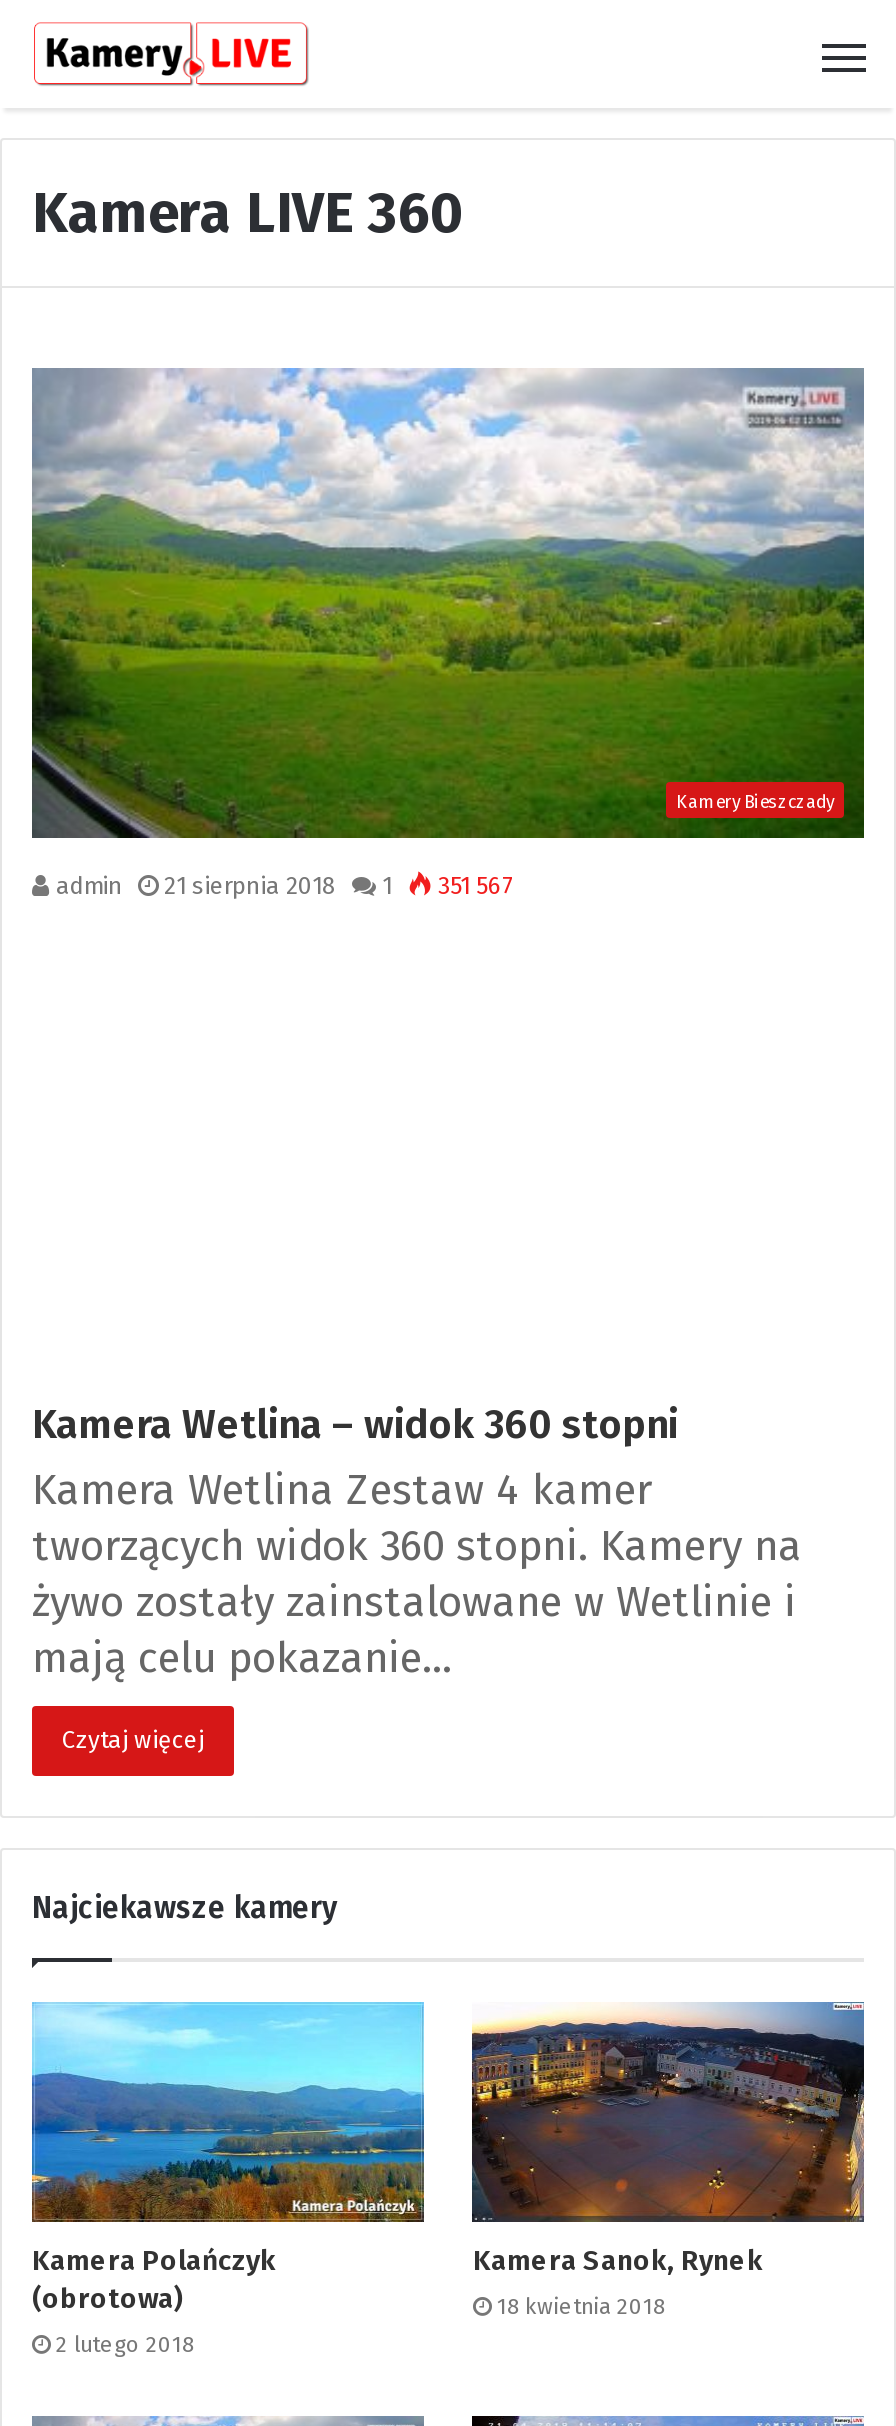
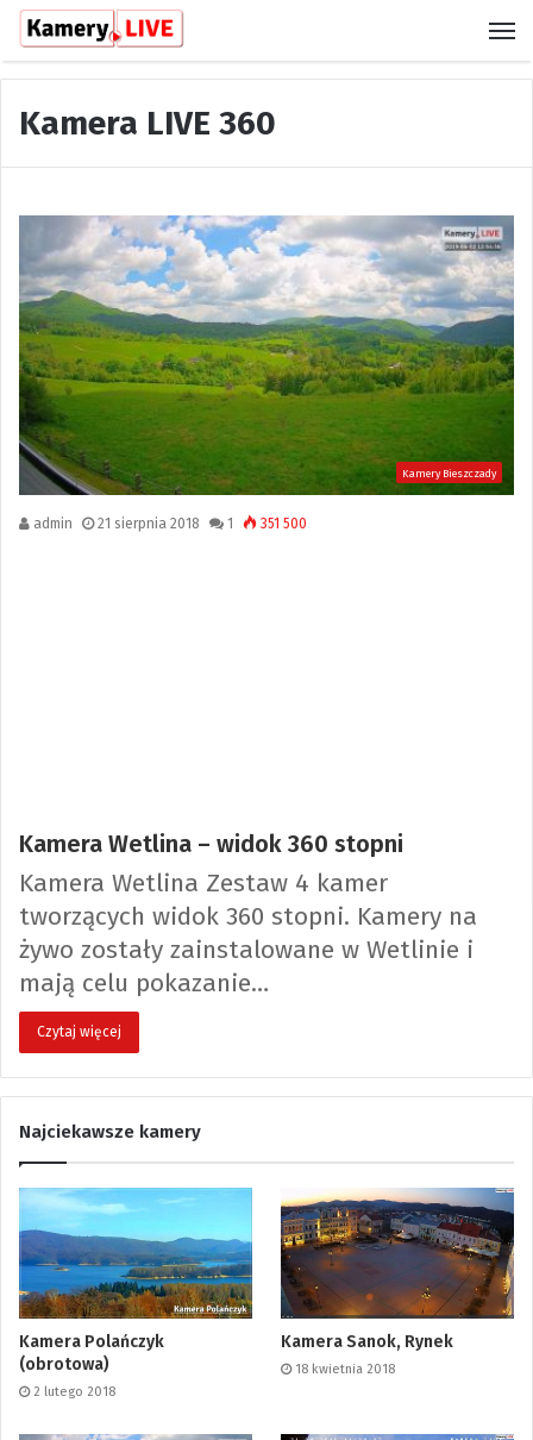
- admin 21 sierpnia 2018 1 351 567
+ admin 21 sierpnia 2018 1 351 500
